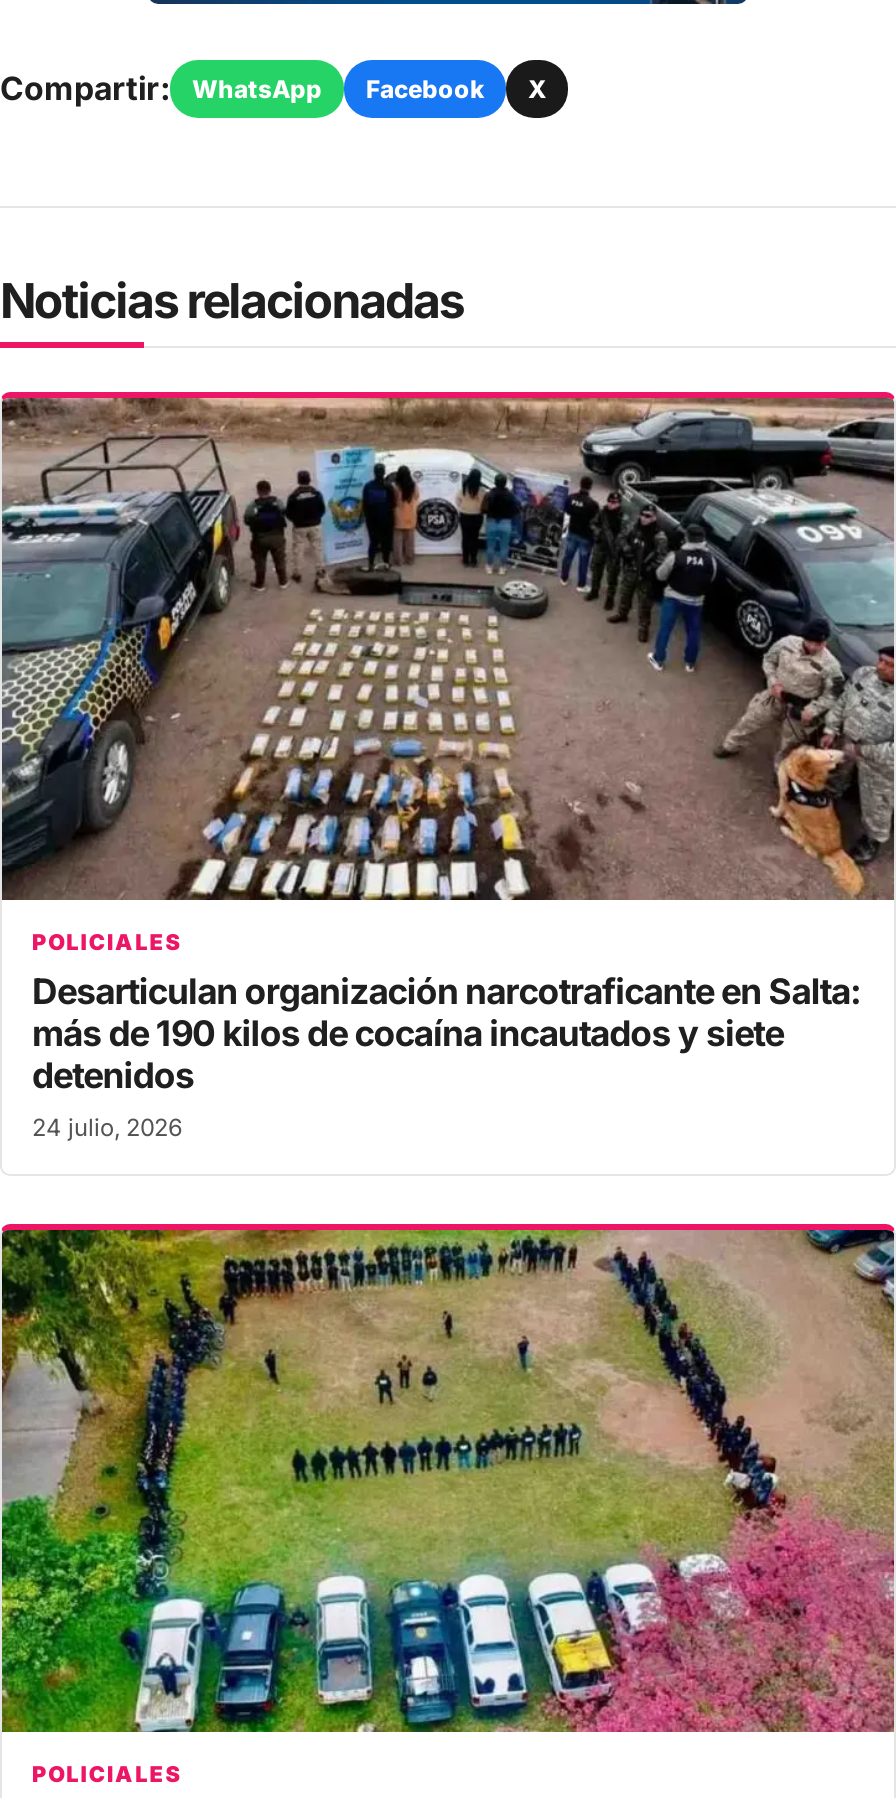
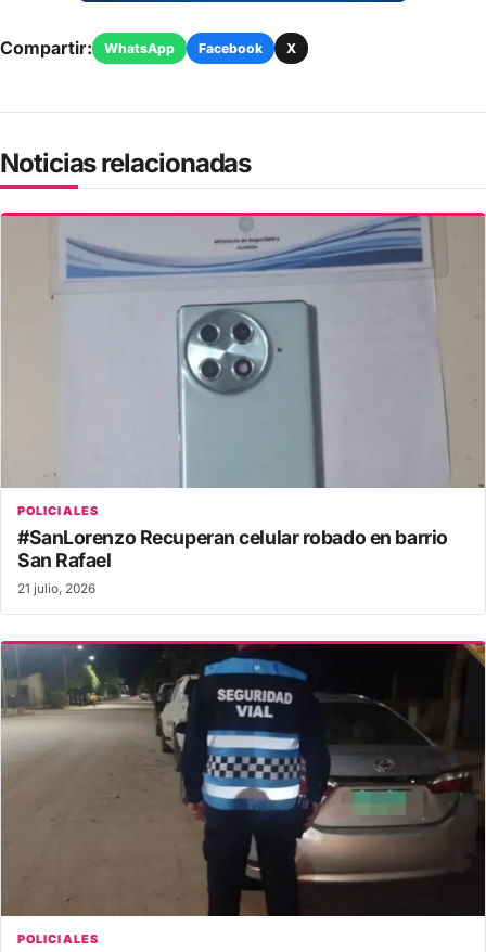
- [image]
- Desarticulan organización narcotraficante en Salta:
- más de 190 kilos de cocaína incautados y siete
- detenidos
- 24 julio, 2026
+ [image]
+ #SanLorenzo Recuperan celular robado en barrio
+ San Rafael
+ 21 julio, 2026

- [image]
+ [image]
